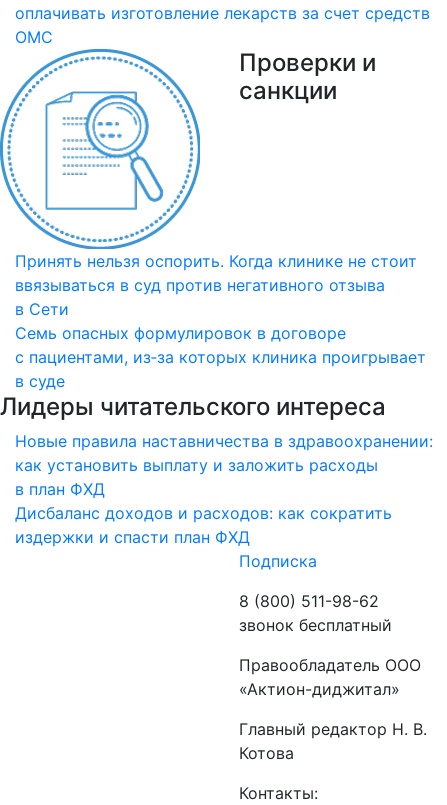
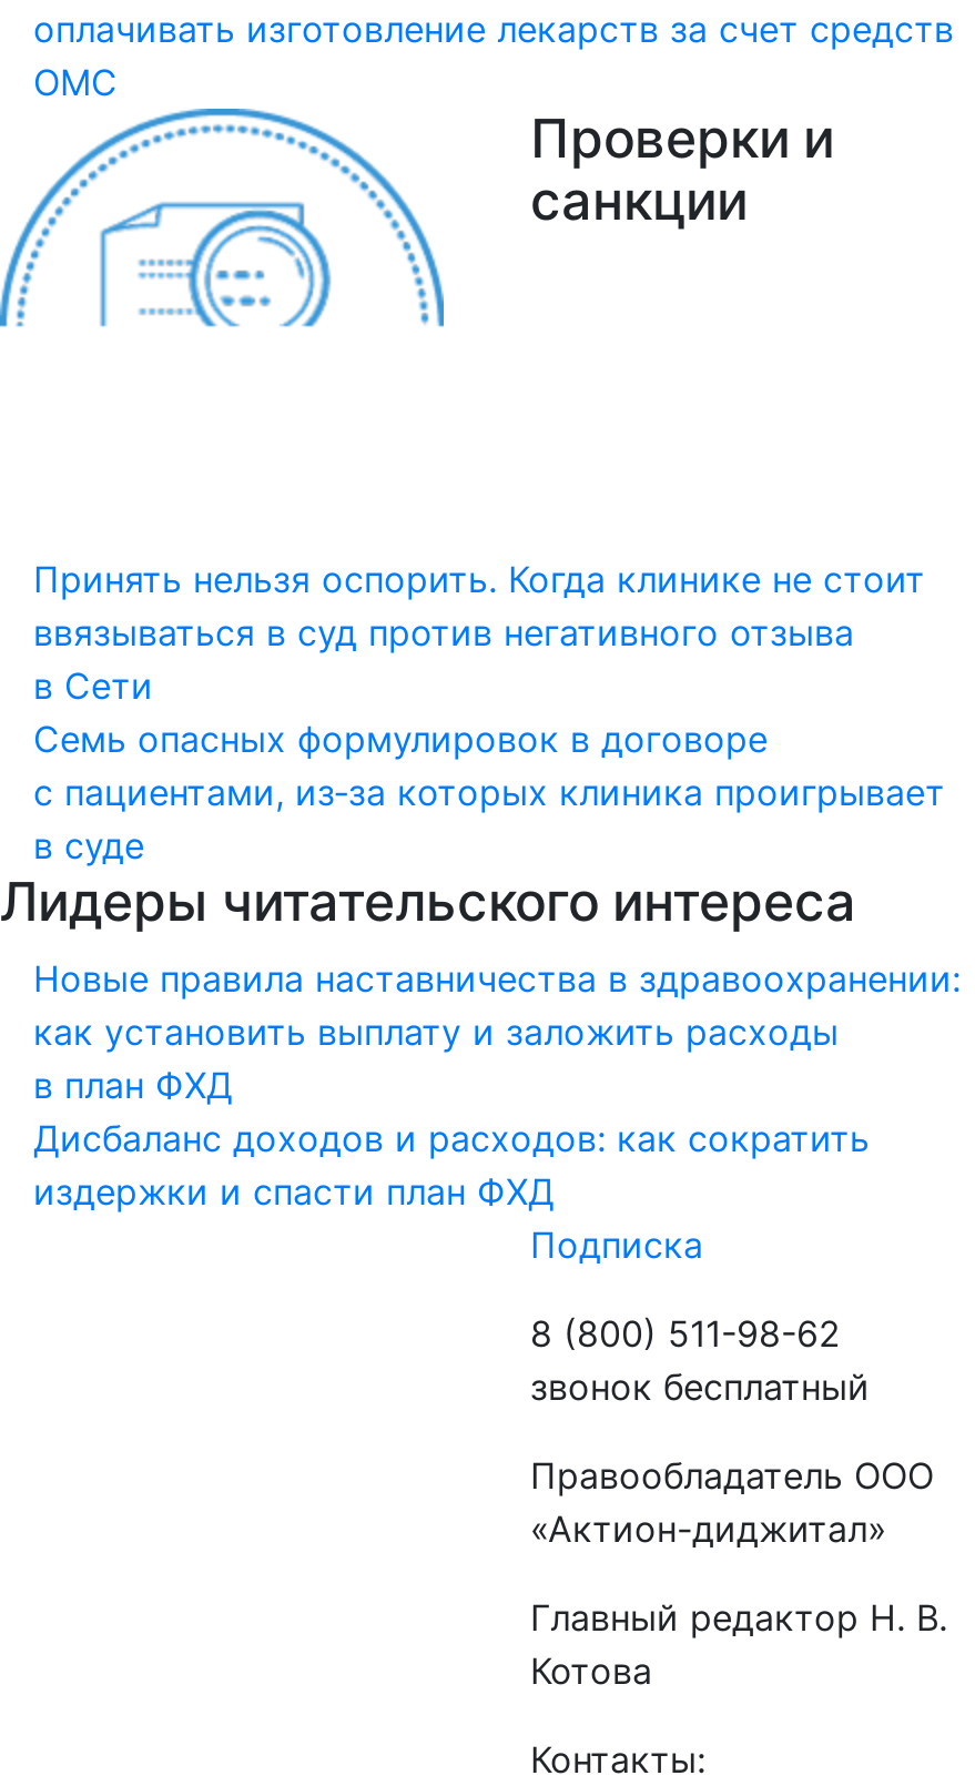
- [image]
